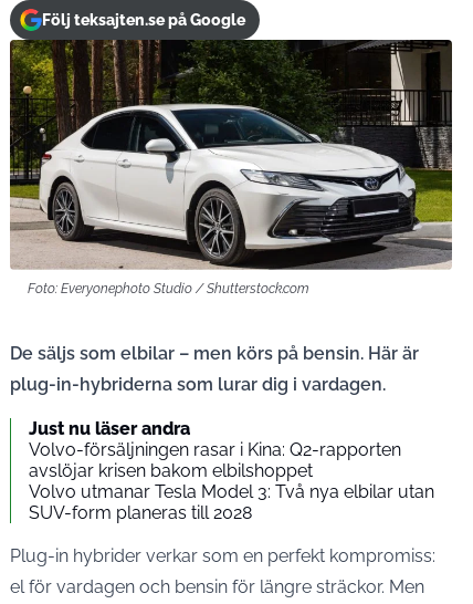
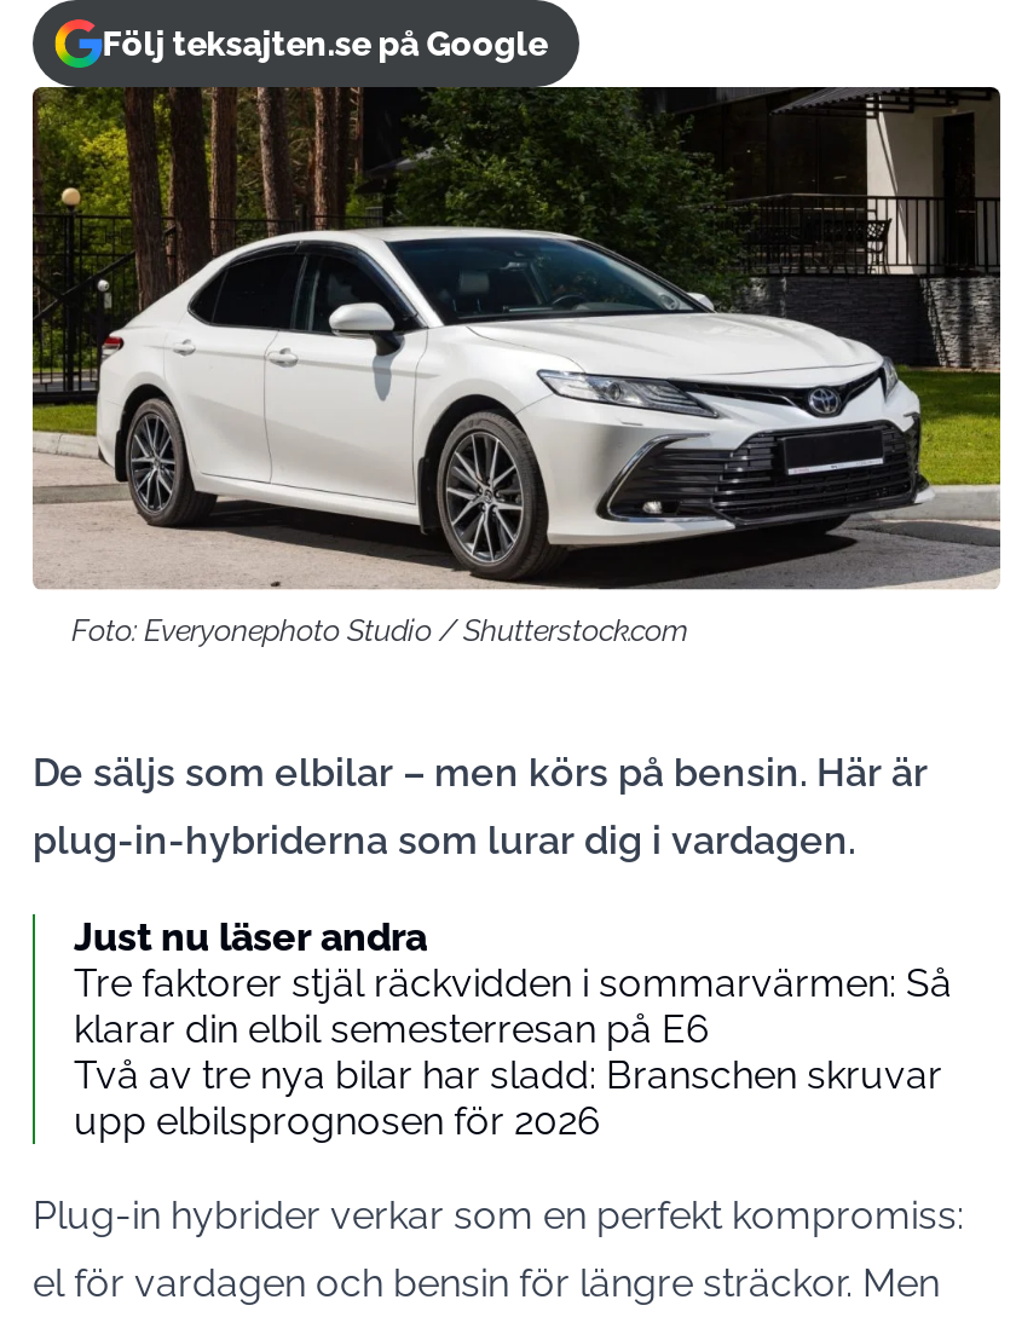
- Volvo-försäljningen rasar i Kina: Q2-rapporten
- avslöjar krisen bakom elbilshoppet
- Volvo utmanar Tesla Model 3: Två nya elbilar utan
- SUV-form planeras till 2028
+ Tre faktorer stjäl räckvidden i sommarvärmen: Så
+ klarar din elbil semesterresan på E6
+ Två av tre nya bilar har sladd: Branschen skruvar
+ upp elbilsprognosen för 2026
